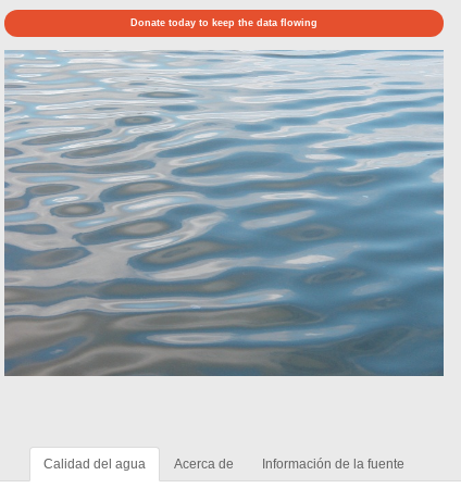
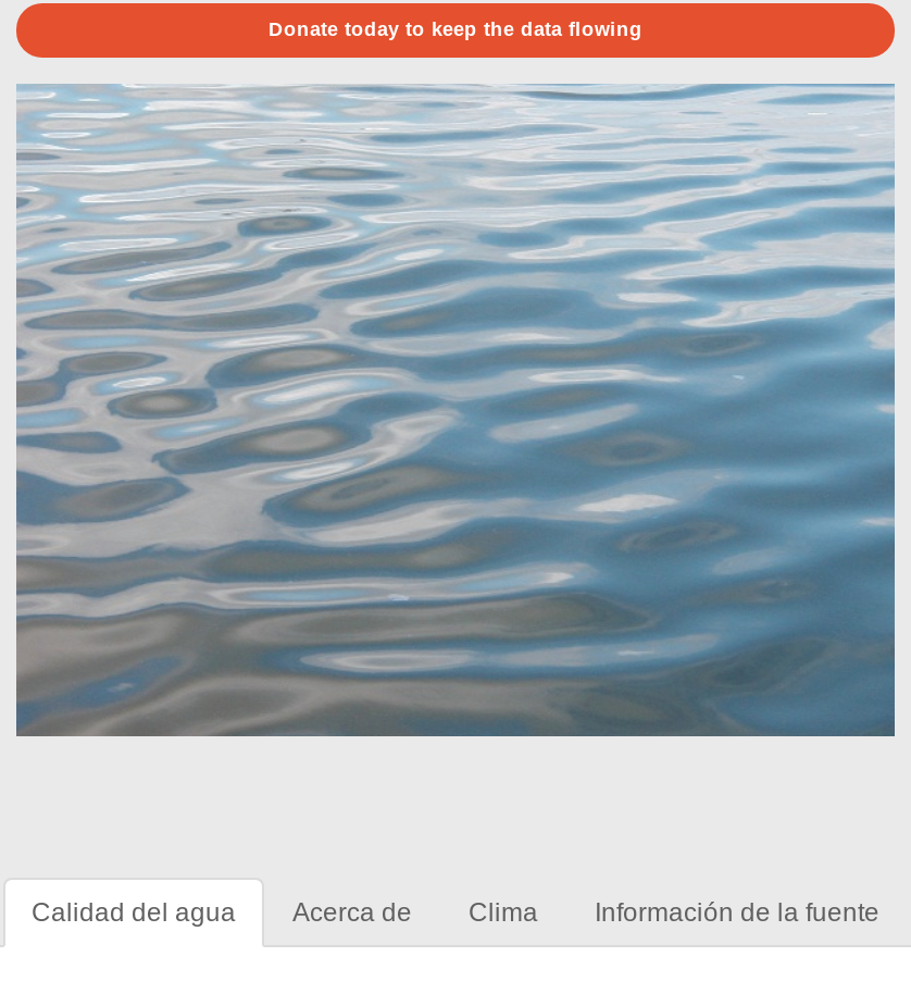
+ Clima
